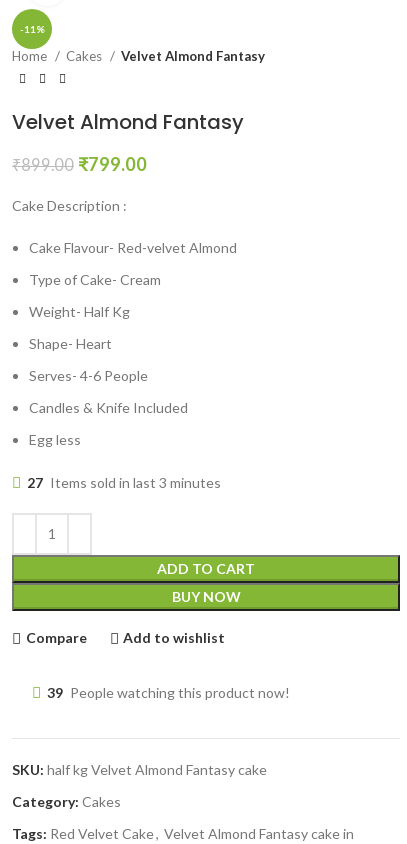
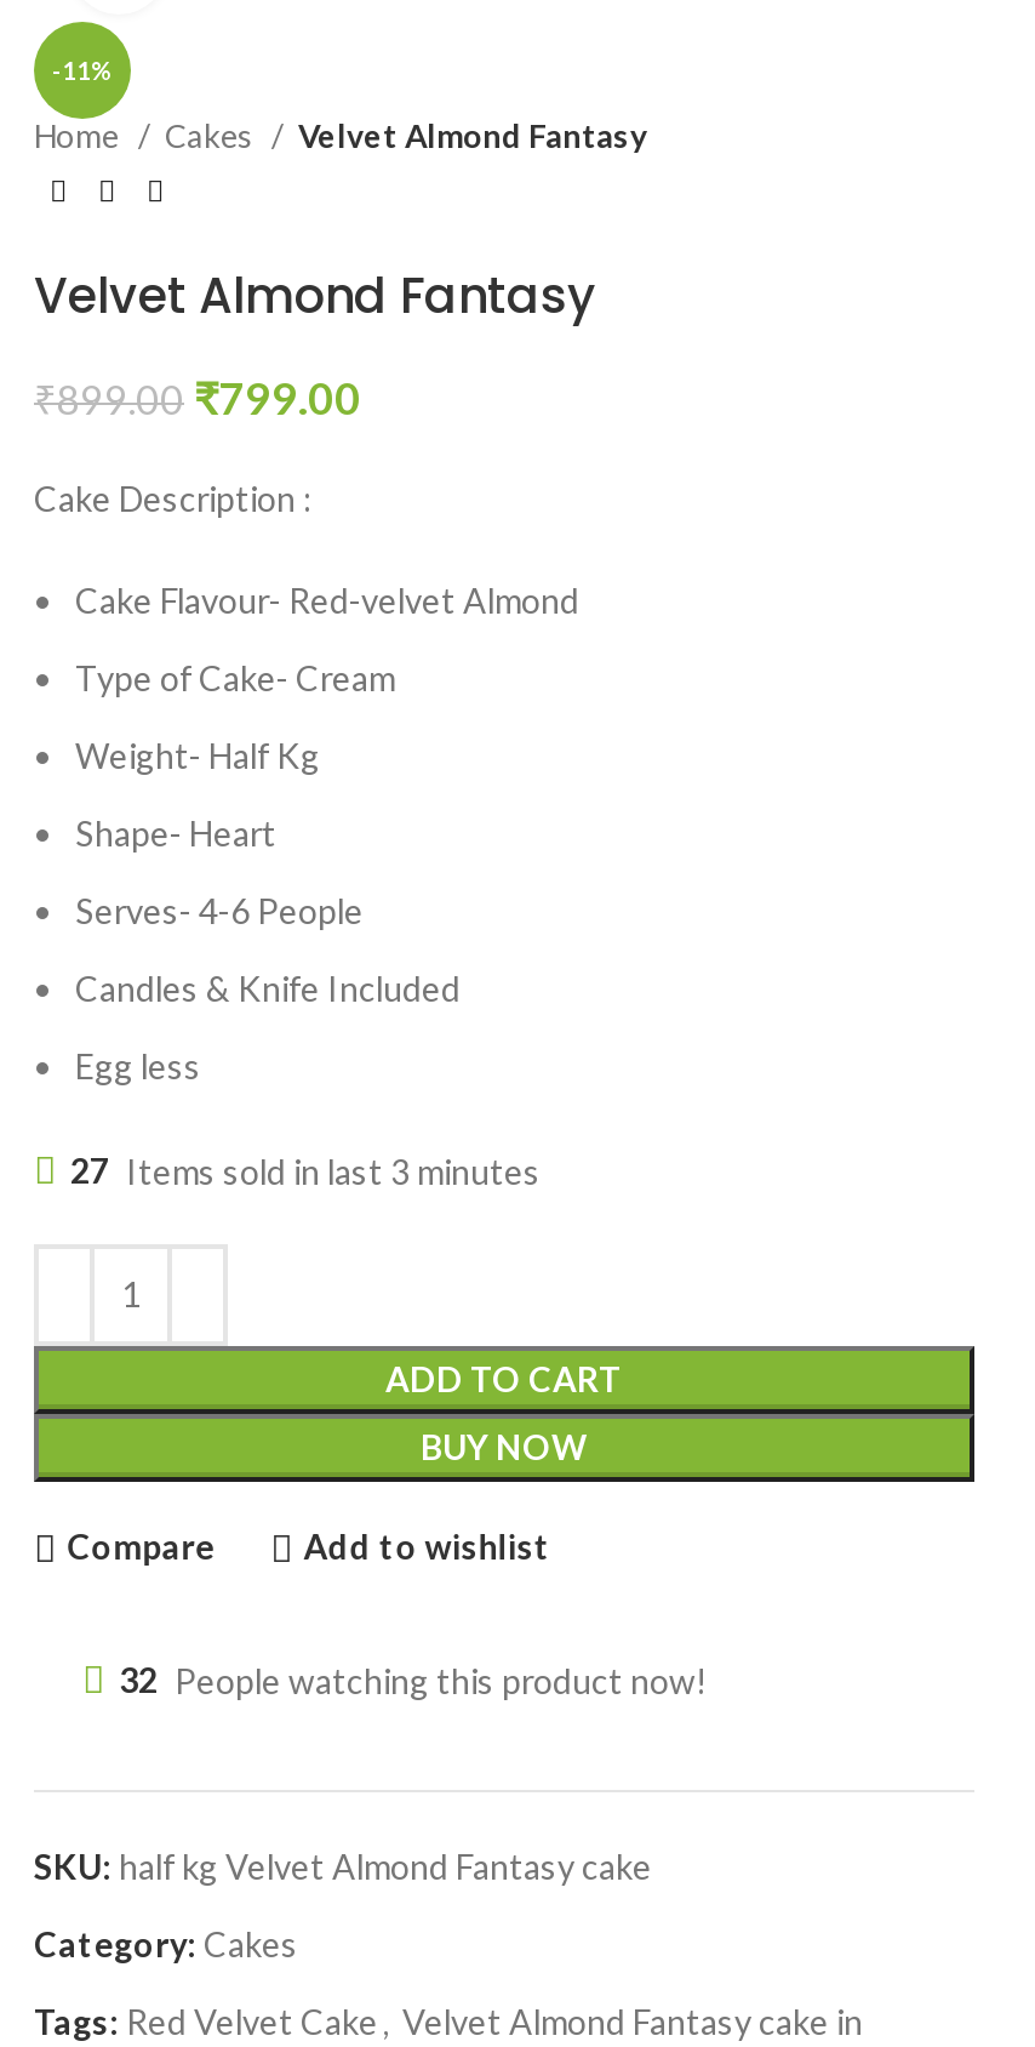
- 39 People watching this product now!
+ 32 People watching this product now!
